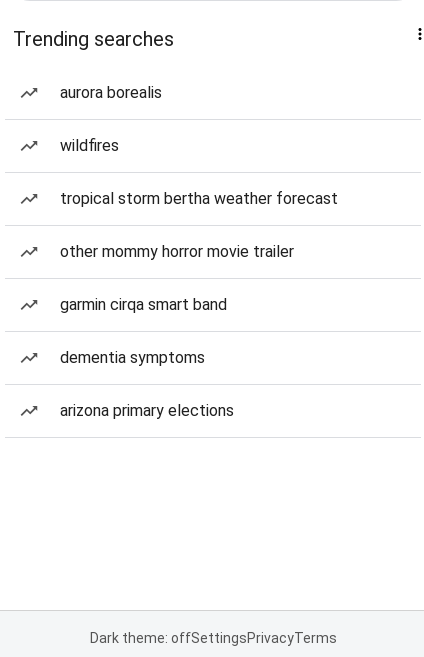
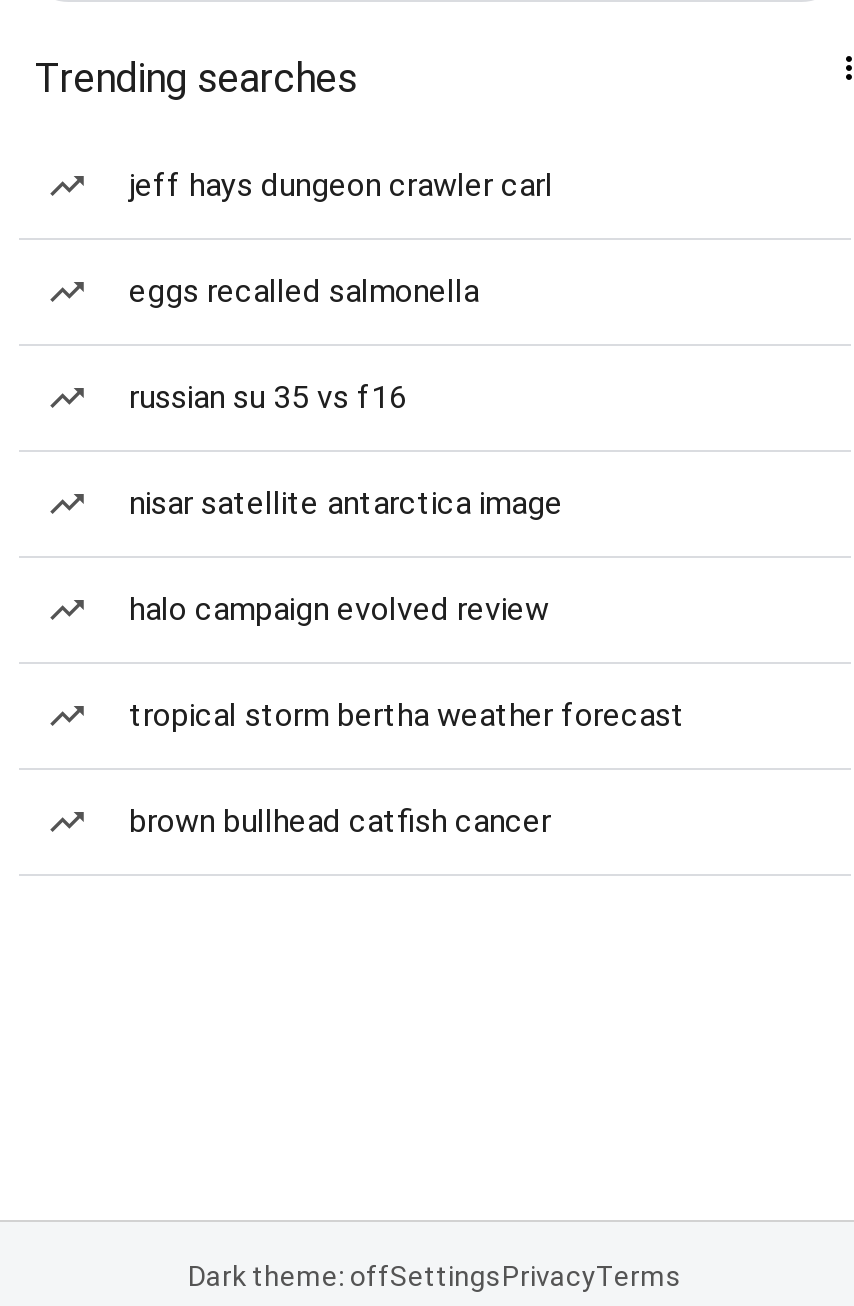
- aurora borealis
- wildfires
+ jeff hays dungeon crawler carl
+ eggs recalled salmonella
+ russian su 35 vs f16
+ nisar satellite antarctica image
+ halo campaign evolved review

moved down: tropical storm bertha weather forecast

- other mommy horror movie trailer
- garmin cirqa smart band
- dementia symptoms
- arizona primary elections
+ brown bullhead catfish cancer
